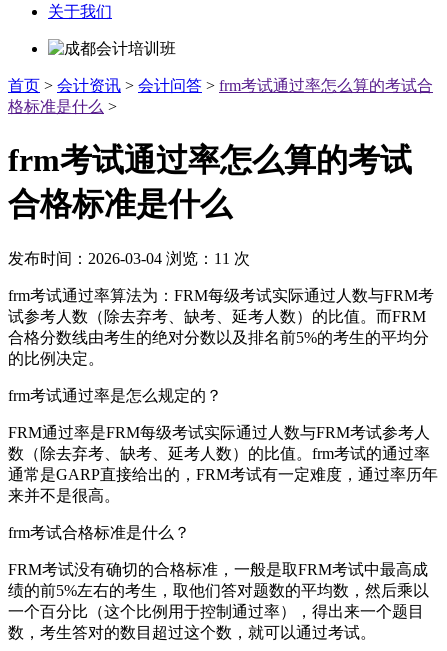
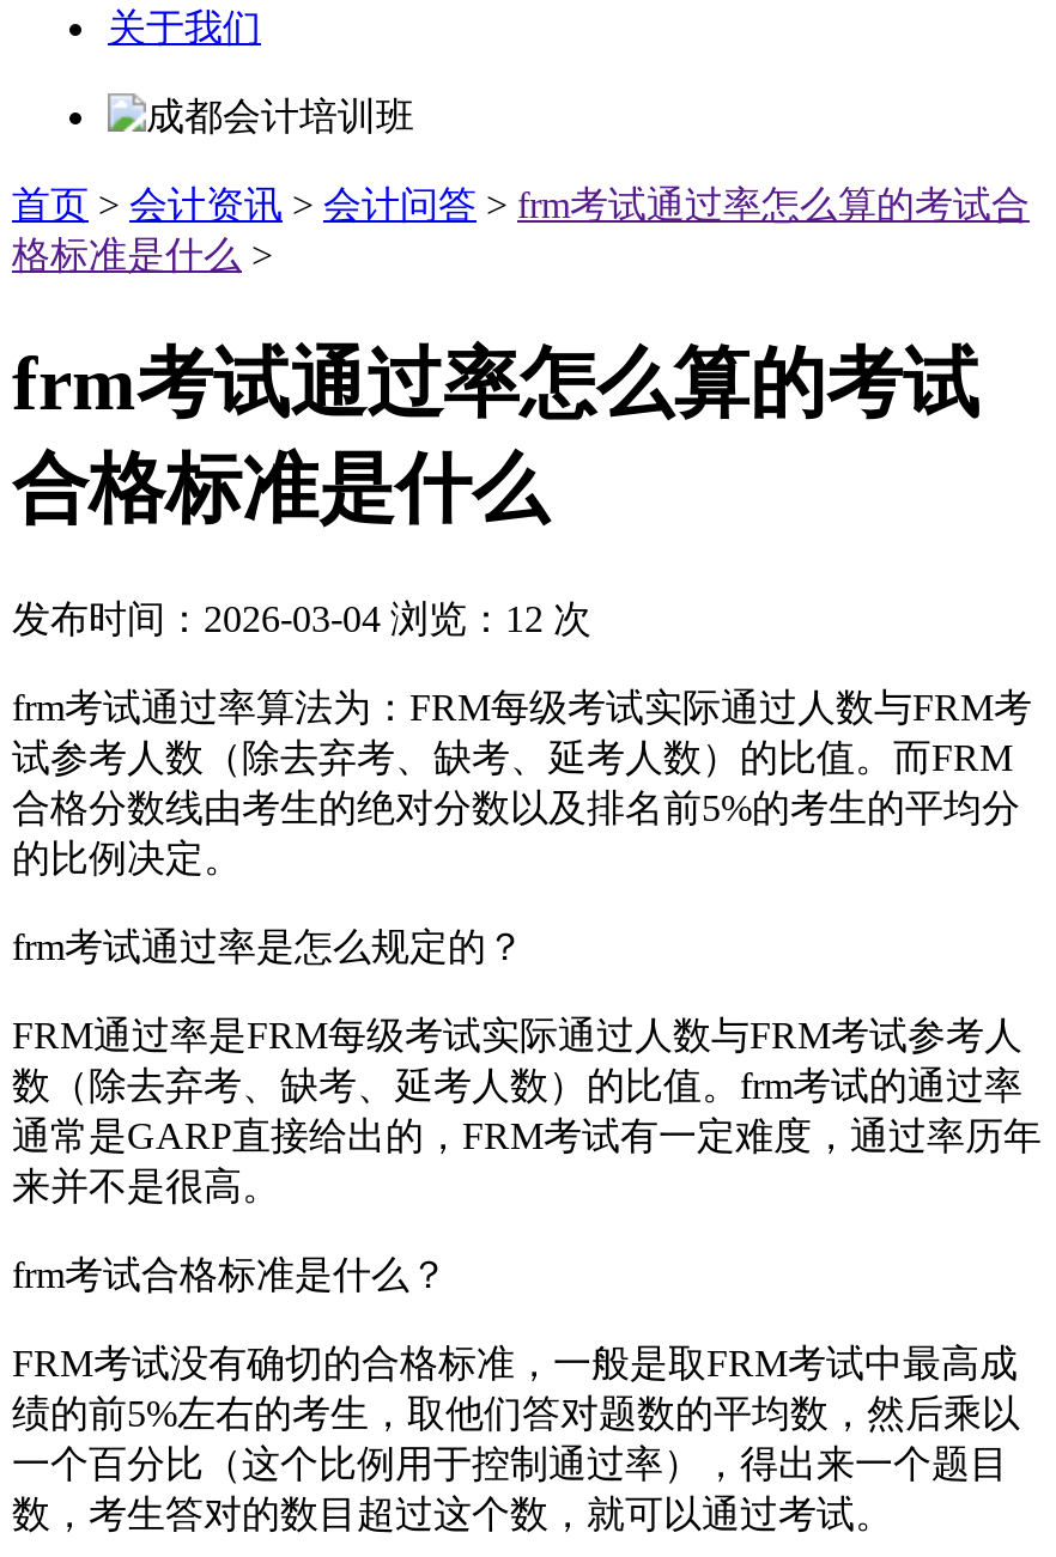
- 发布时间：2026-03-04浏览：11次
+ 发布时间：2026-03-04浏览：12次
